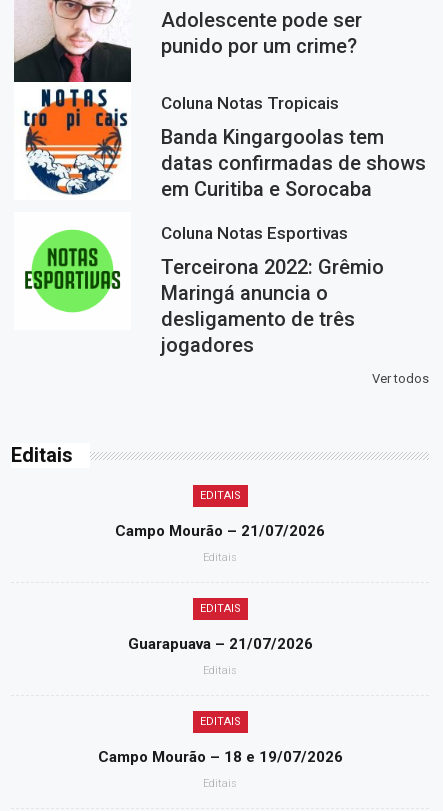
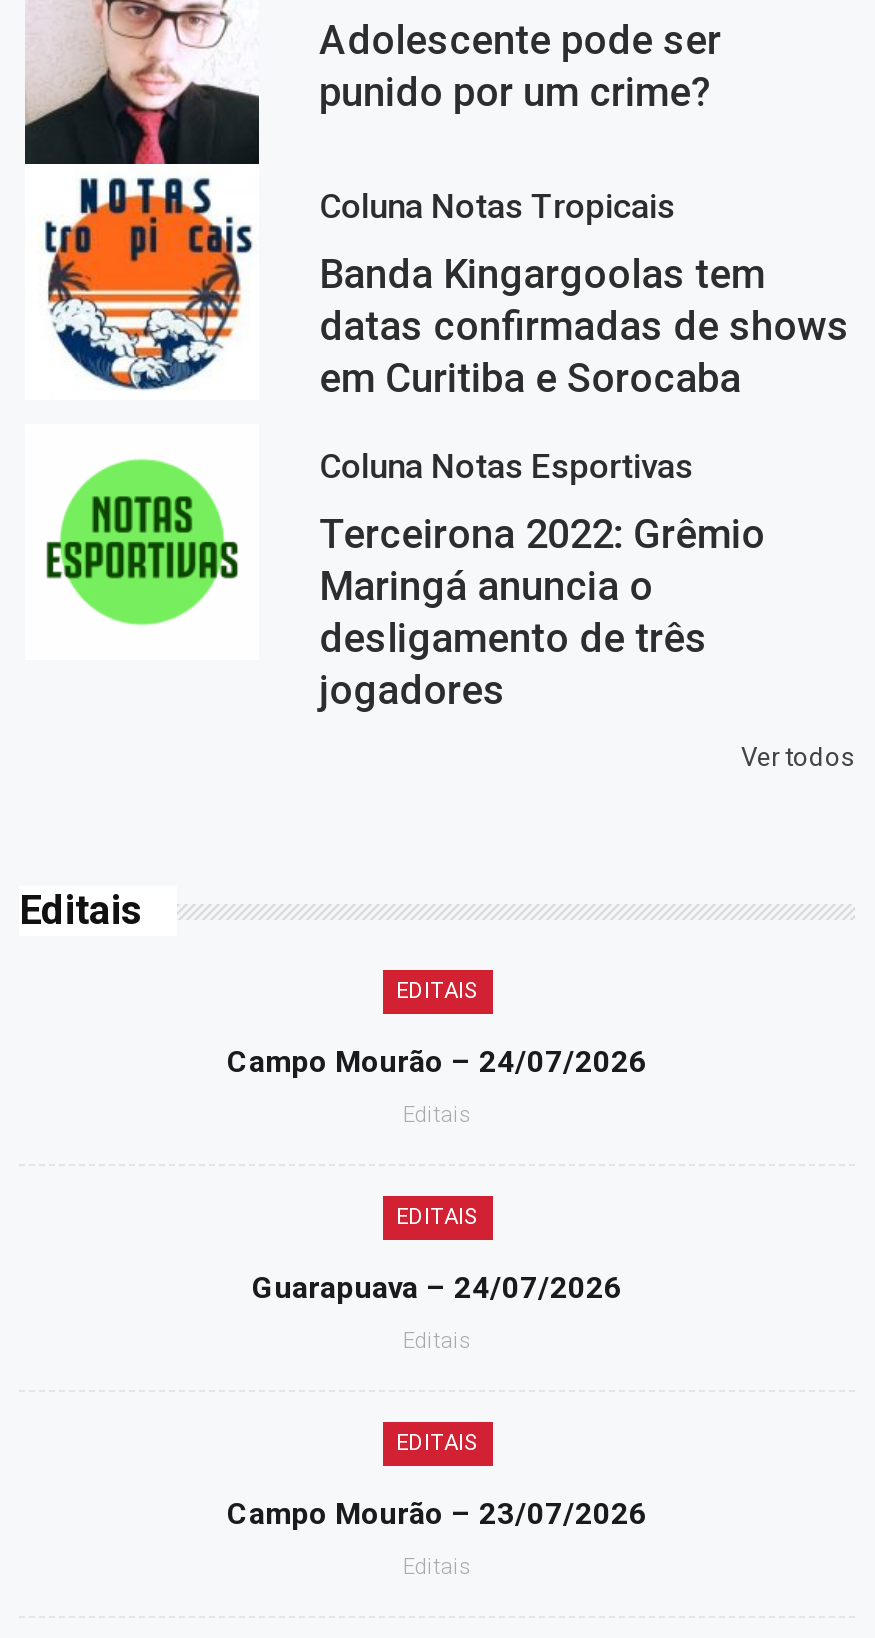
- Campo Mourão – 21/07/2026
+ Campo Mourão – 24/07/2026

- Guarapuava – 21/07/2026
+ Guarapuava – 24/07/2026

- Campo Mourão – 18 e 19/07/2026
+ Campo Mourão – 23/07/2026
